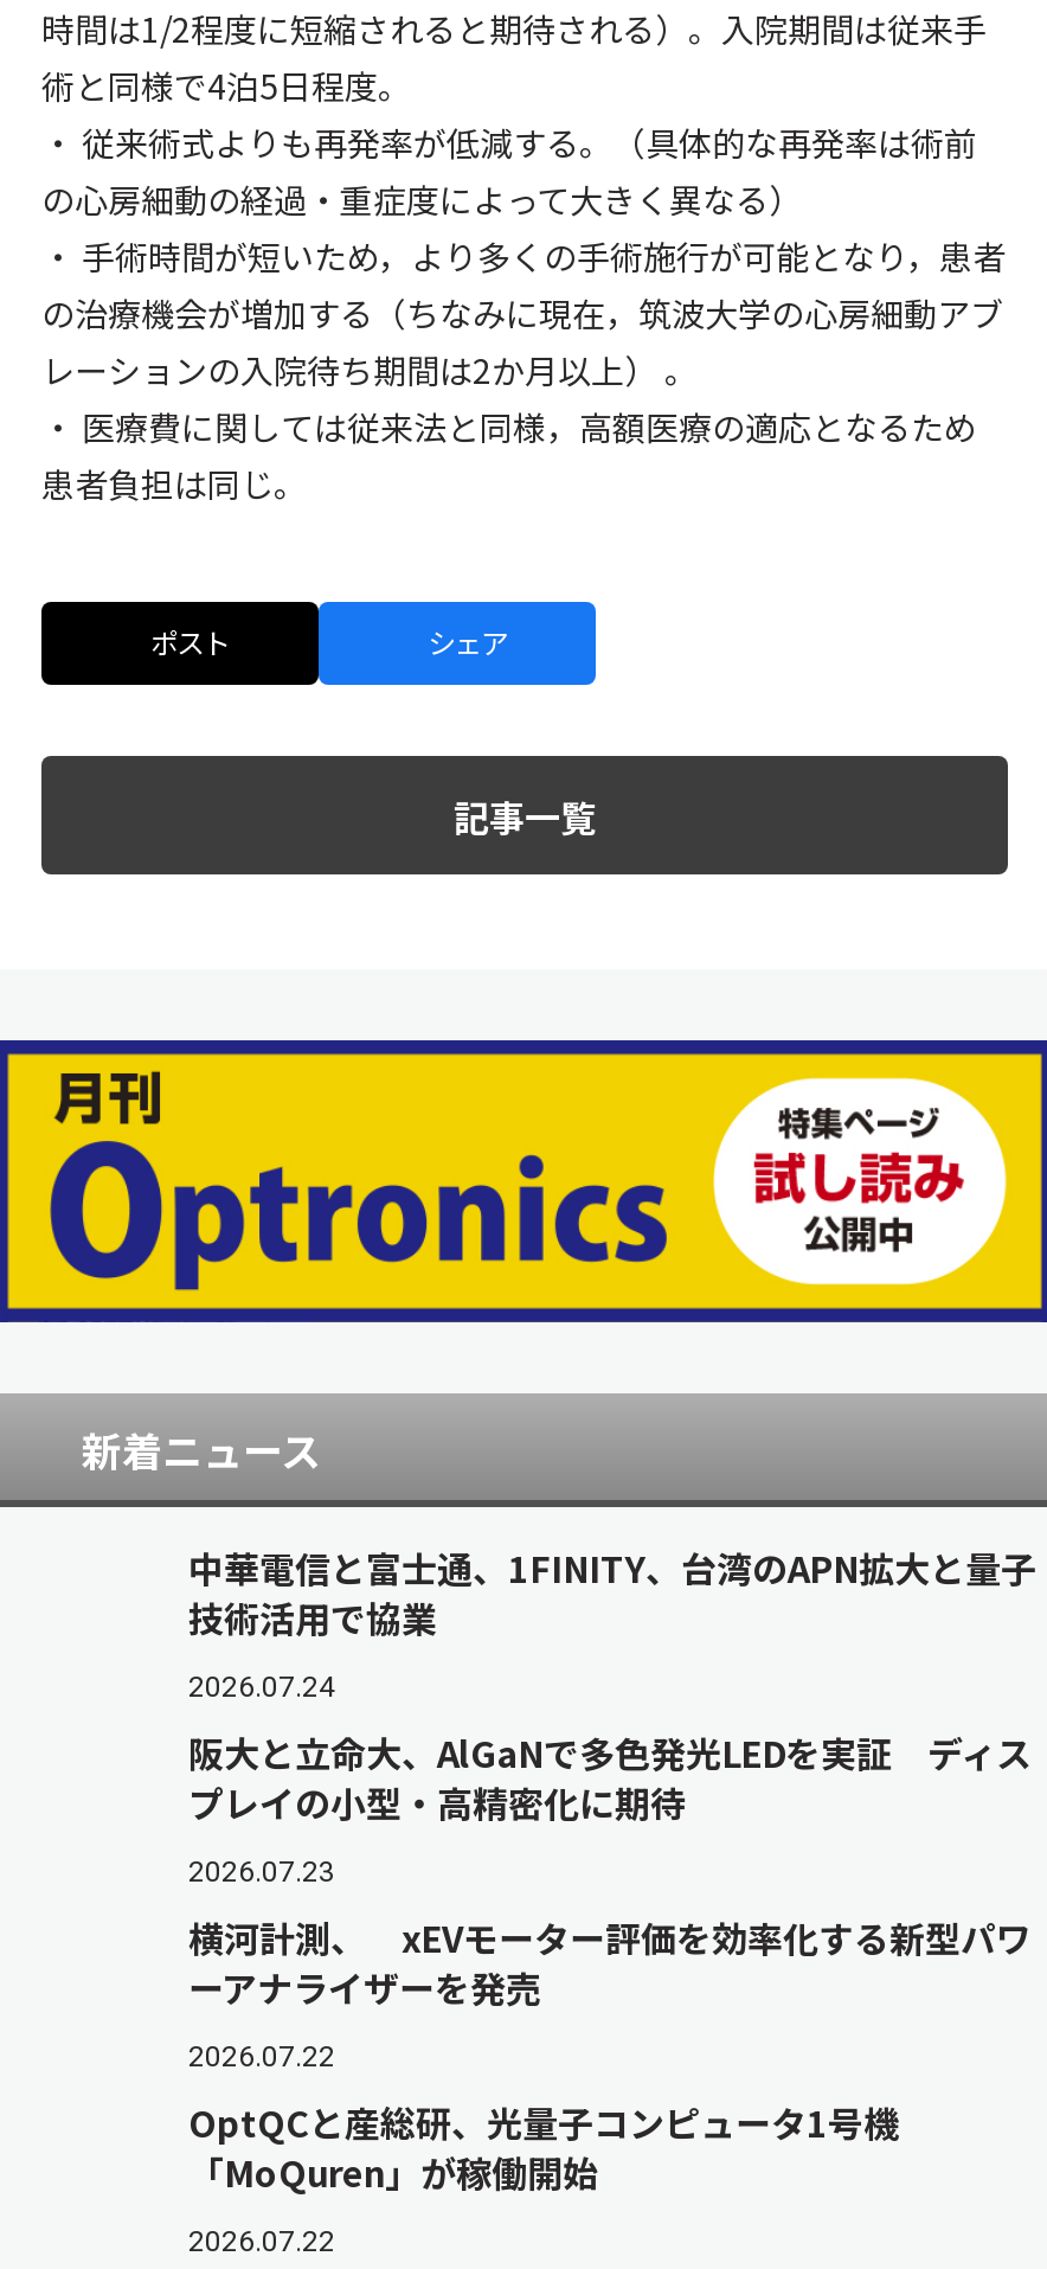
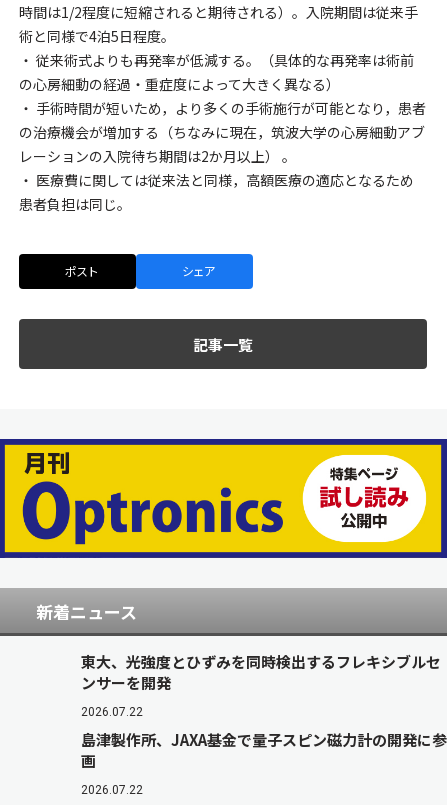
- 中華電信と富士通、1FINITY、台湾のAPN拡大と量子
- 技術活用で協業
- 2026.07.24
- 阪大と立命大、AlGaNで多色発光LEDを実証 ディス
- プレイの小型・高精密化に期待
- 2026.07.23
- 横河計測、 xEVモーター評価を効率化する新型パワ
- ーアナライザーを発売
+ 東大、光強度とひずみを同時検出するフレキシブルセ
+ ンサーを開発

- OptQCと産総研、光量子コンピュータ1号機
- 「MoQuren」が稼働開始
+ 島津製作所、JAXA基金で量子スピン磁力計の開発に参
+ 画
